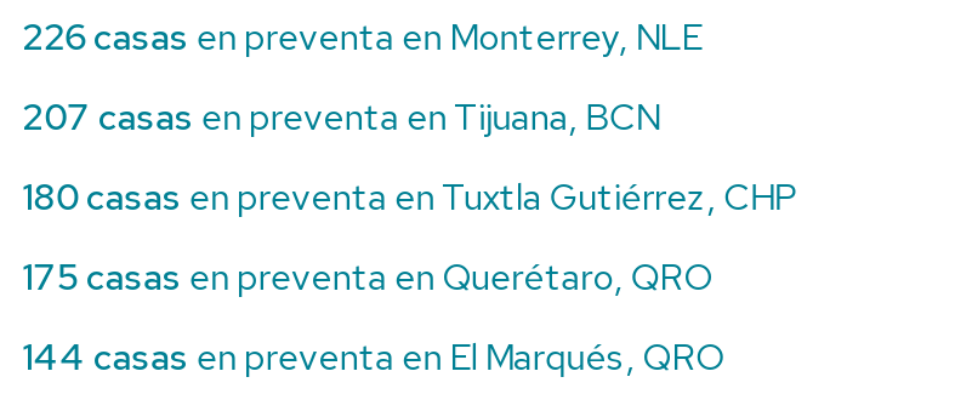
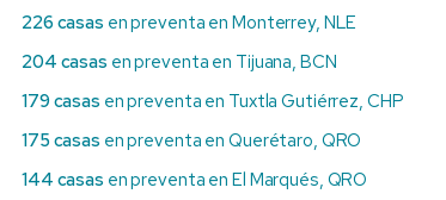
- 207 casas en preventa en Tijuana, BCN
+ 204 casas en preventa en Tijuana, BCN

- 180 casas en preventa en Tuxtla Gutiérrez, CHP
+ 179 casas en preventa en Tuxtla Gutiérrez, CHP
